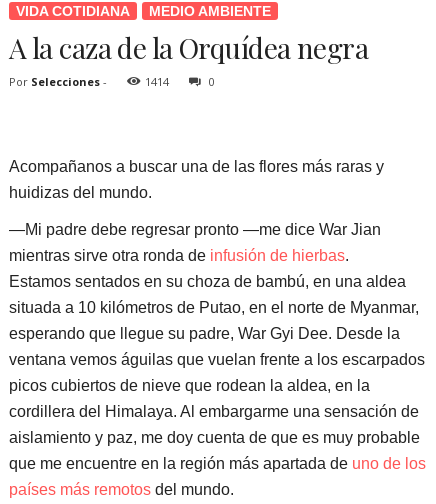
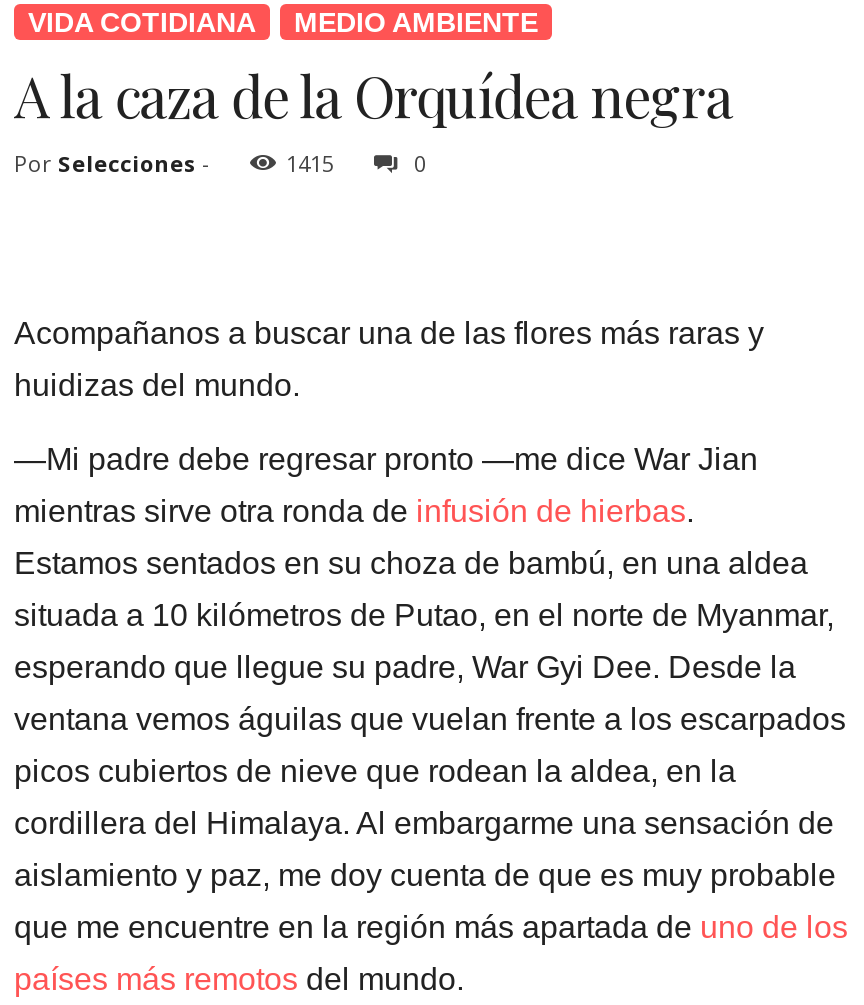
- 1414
+ 1415
